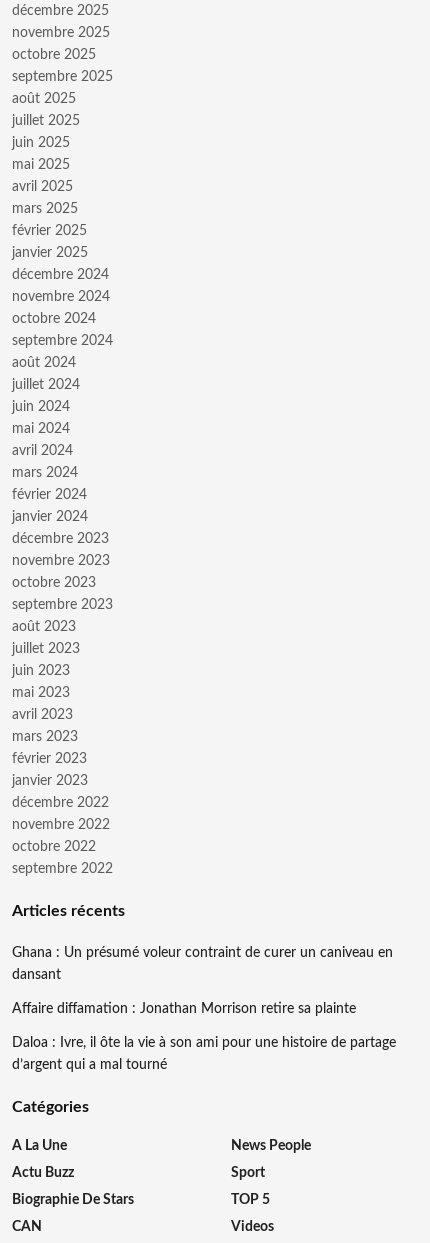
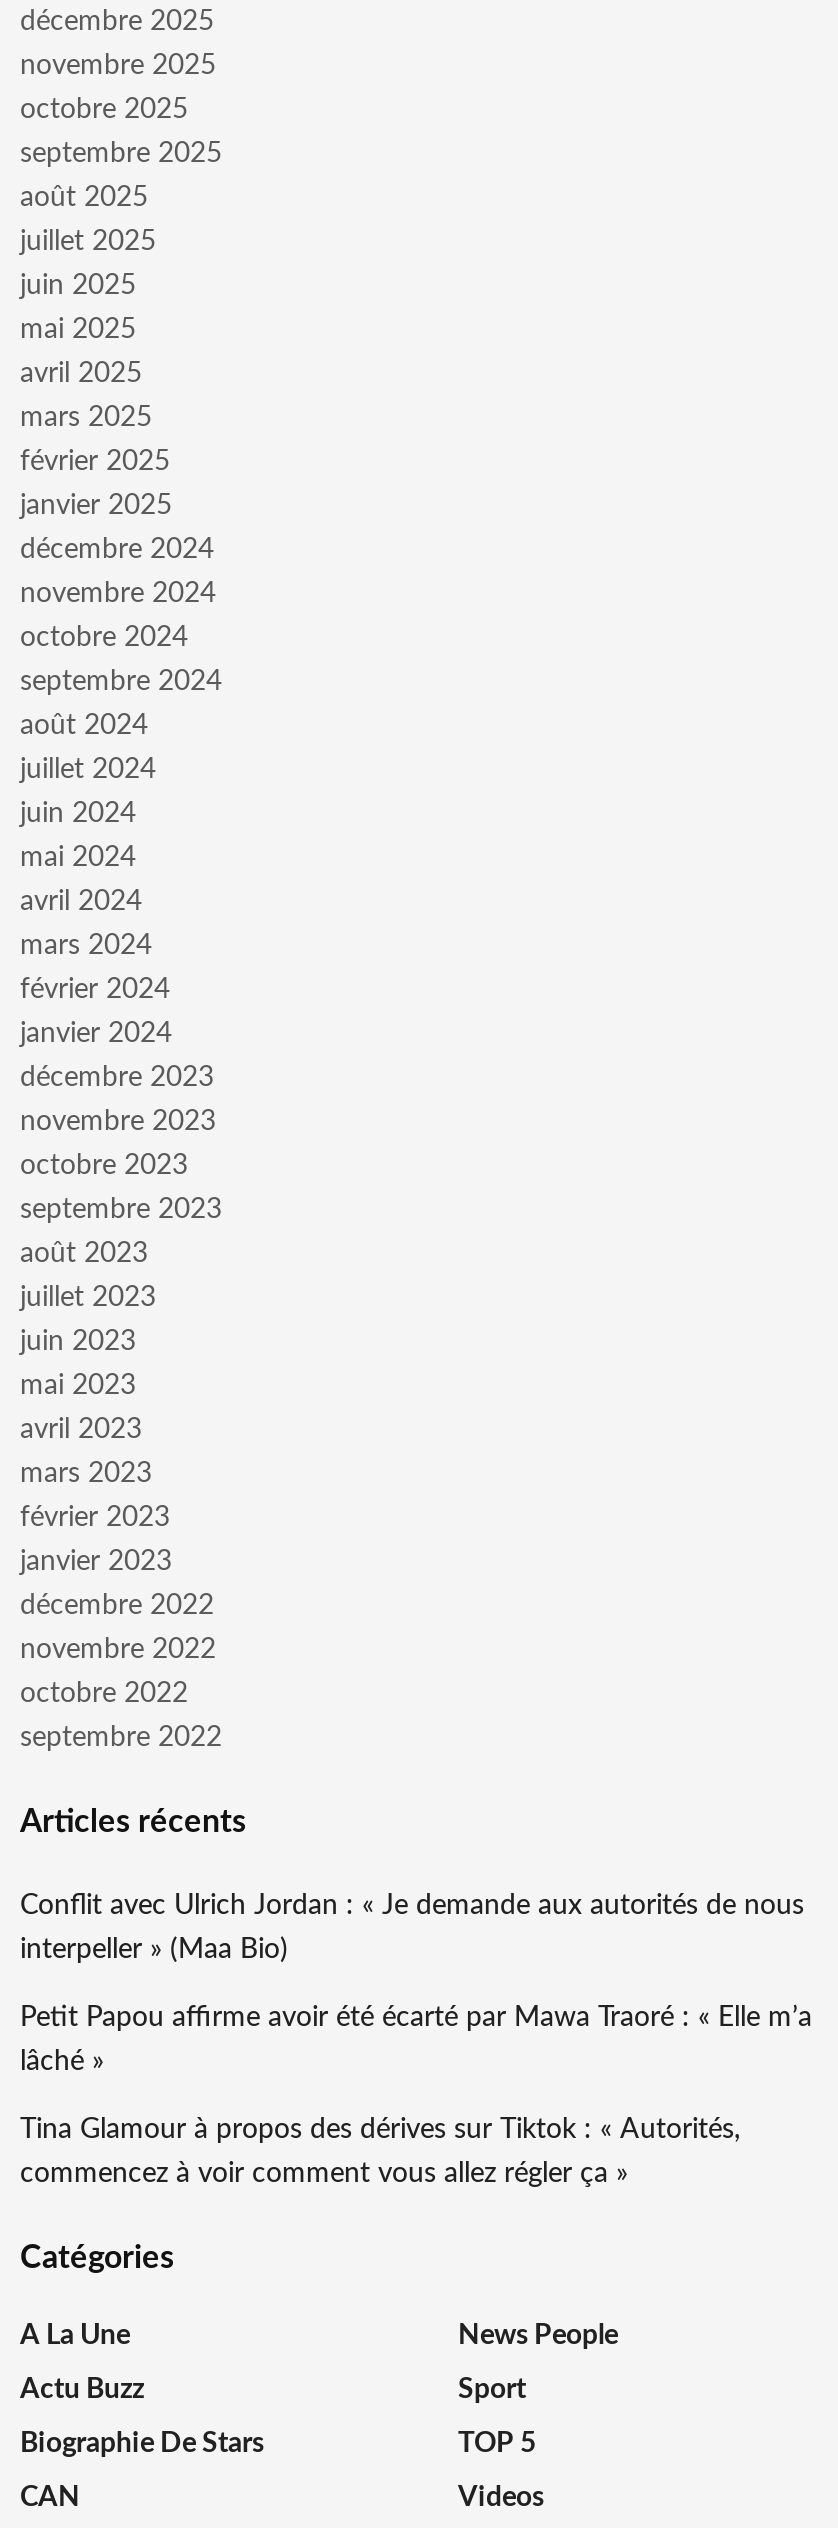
- Ghana : Un présumé voleur contraint de curer un caniveau en
- dansant
- Affaire diffamation : Jonathan Morrison retire sa plainte
- Daloa : Ivre, il ôte la vie à son ami pour une histoire de partage
- d’argent qui a mal tourné
+ Conflit avec Ulrich Jordan : « Je demande aux autorités de nous
+ interpeller » (Maa Bio)
+ Petit Papou affirme avoir été écarté par Mawa Traoré : « Elle m’a
+ lâché »
+ Tina Glamour à propos des dérives sur Tiktok : « Autorités,
+ commencez à voir comment vous allez régler ça »
